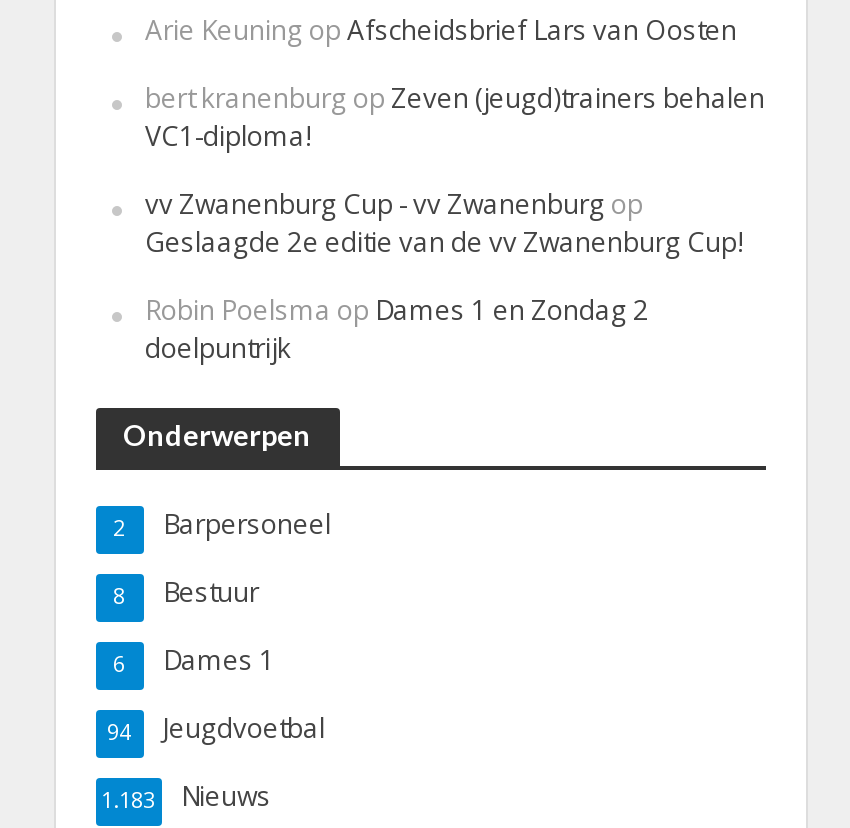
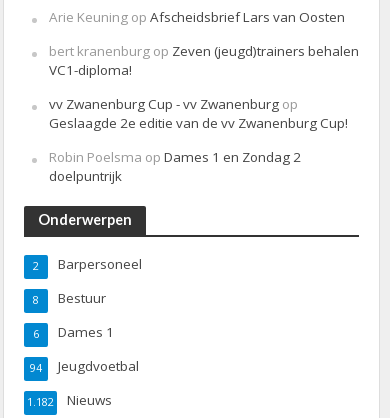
- 1.183 Nieuws
+ 1.182 Nieuws
